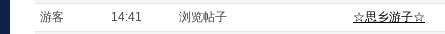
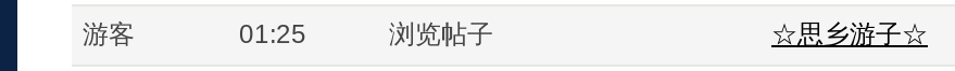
- 14:41
+ 01:25
